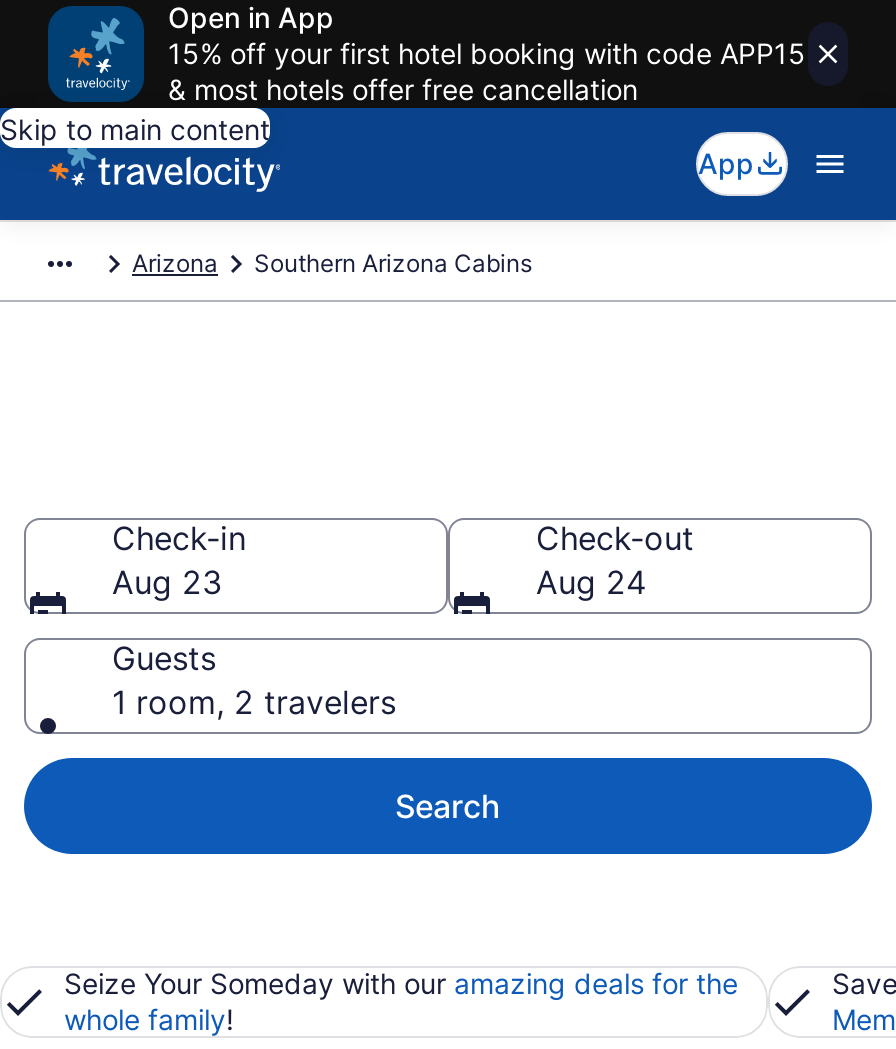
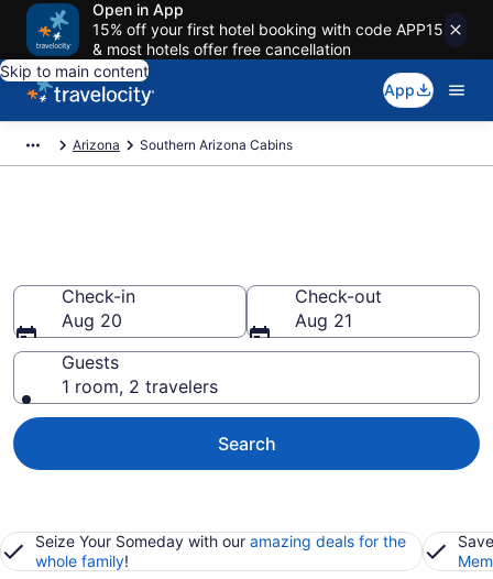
- Aug 23
+ Aug 20

- Aug 24
+ Aug 21
